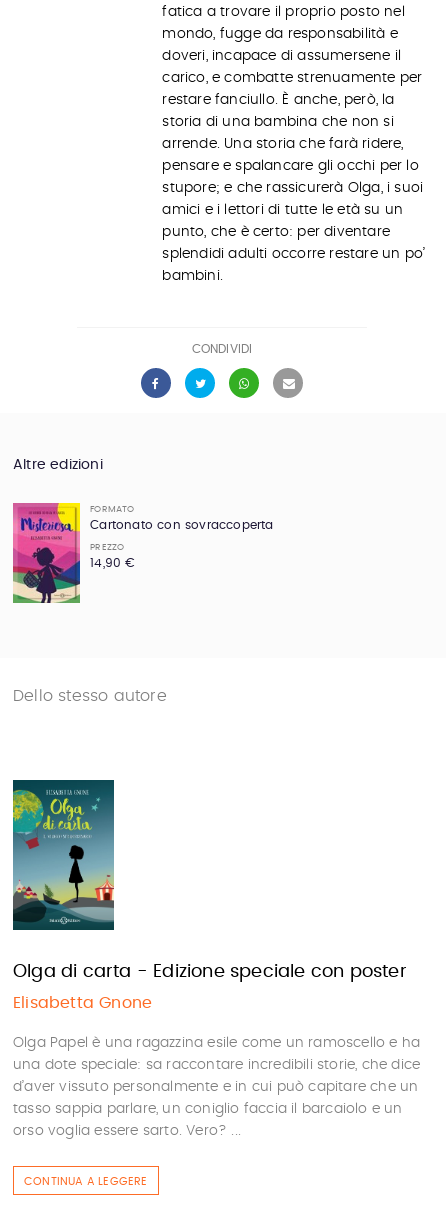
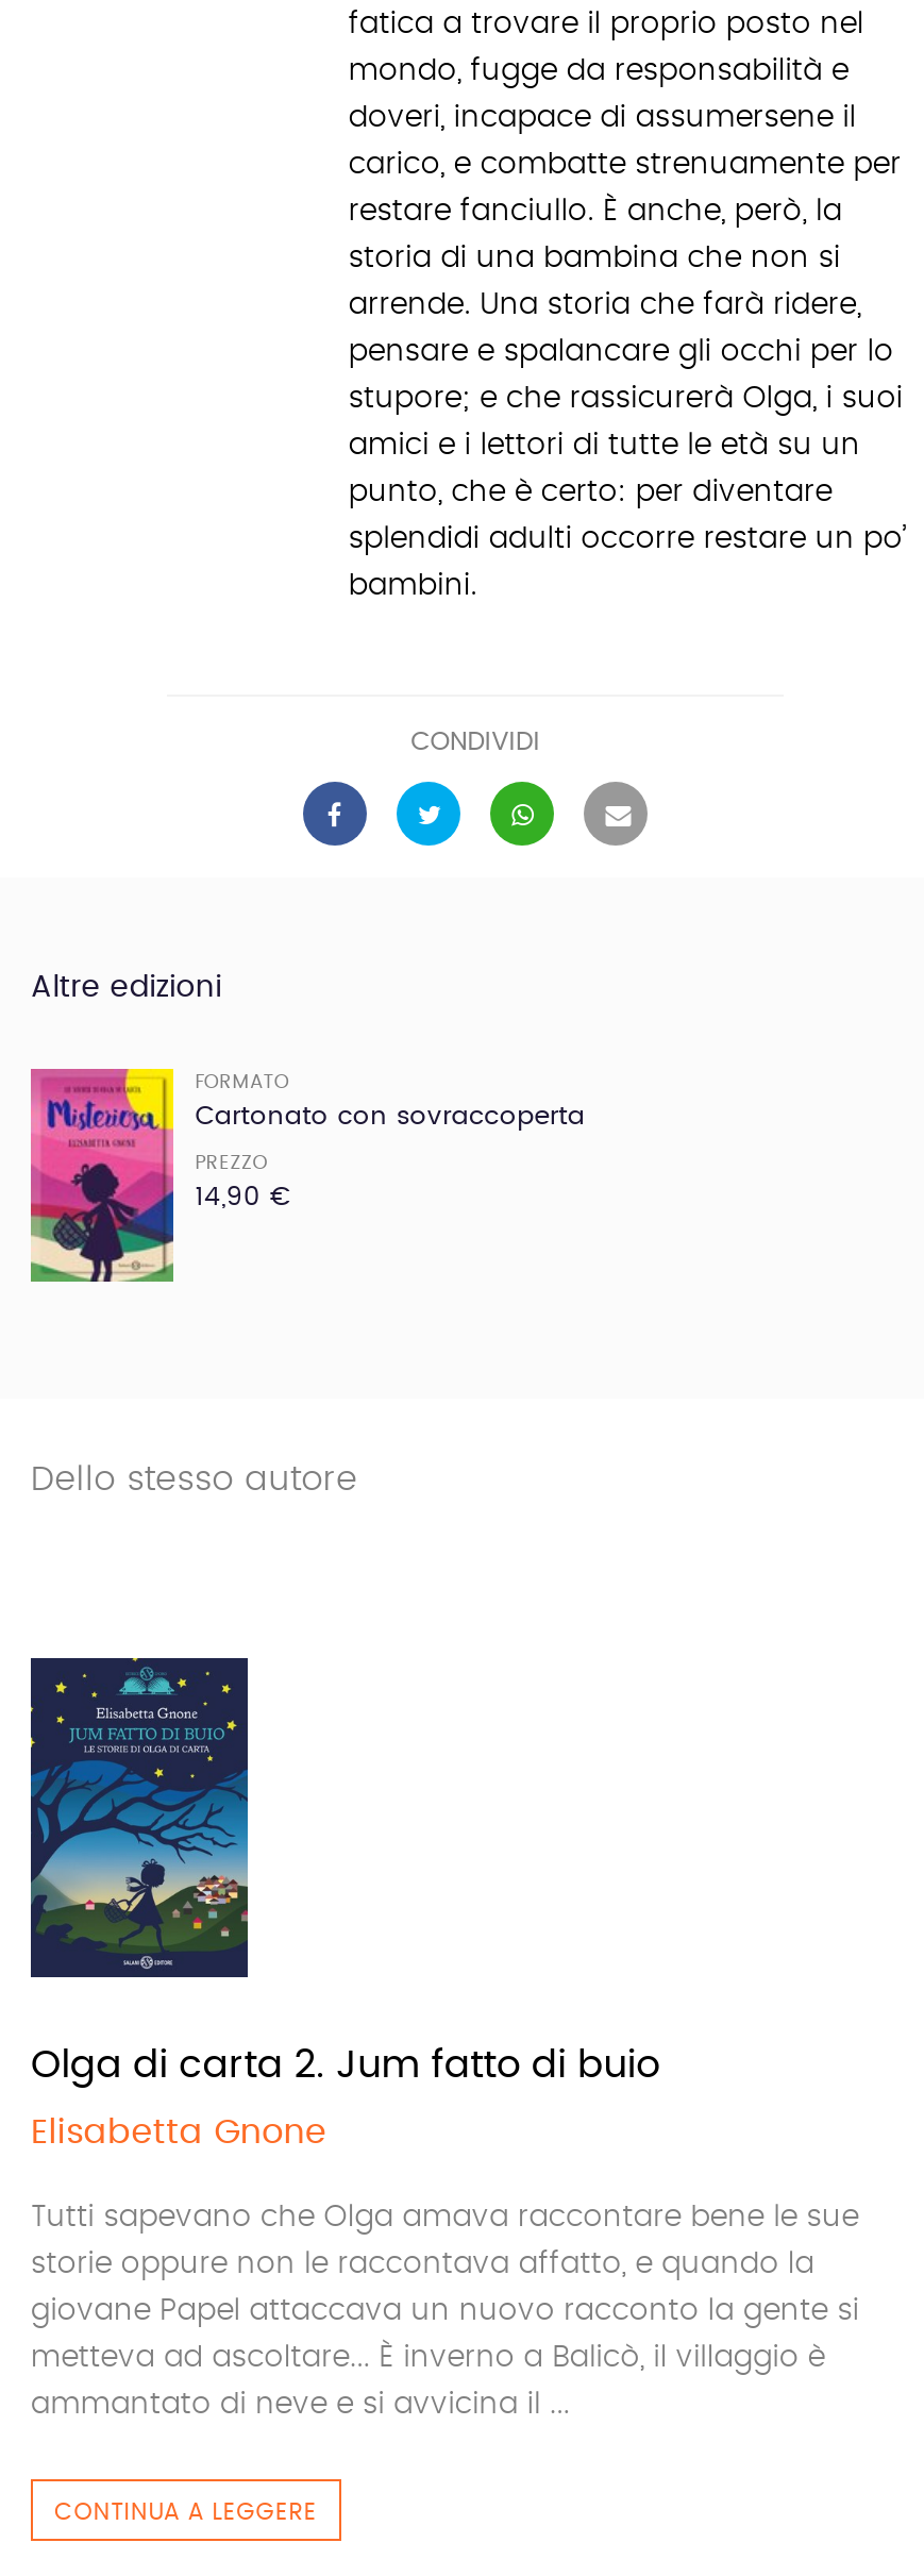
- [image]
- Olga di carta - Edizione speciale con poster
+ [image]
+ Olga di carta 2. Jum fatto di buio

- Olga Papel è una ragazzina esile come un ramoscello e ha
+ Tutti sapevano che Olga amava raccontare bene le sue

- una dote speciale: sa raccontare incredibili storie, che dice
+ storie oppure non le raccontava affatto, e quando la

- d’aver vissuto personalmente e in cui può capitare che un
+ giovane Papel attaccava un nuovo racconto la gente si

- tasso sappia parlare, un coniglio faccia il barcaiolo e un
+ metteva ad ascoltare... È inverno a Balicò, il villaggio è

- orso voglia essere sarto. Vero? ...
+ ammantato di neve e si avvicina il ...
